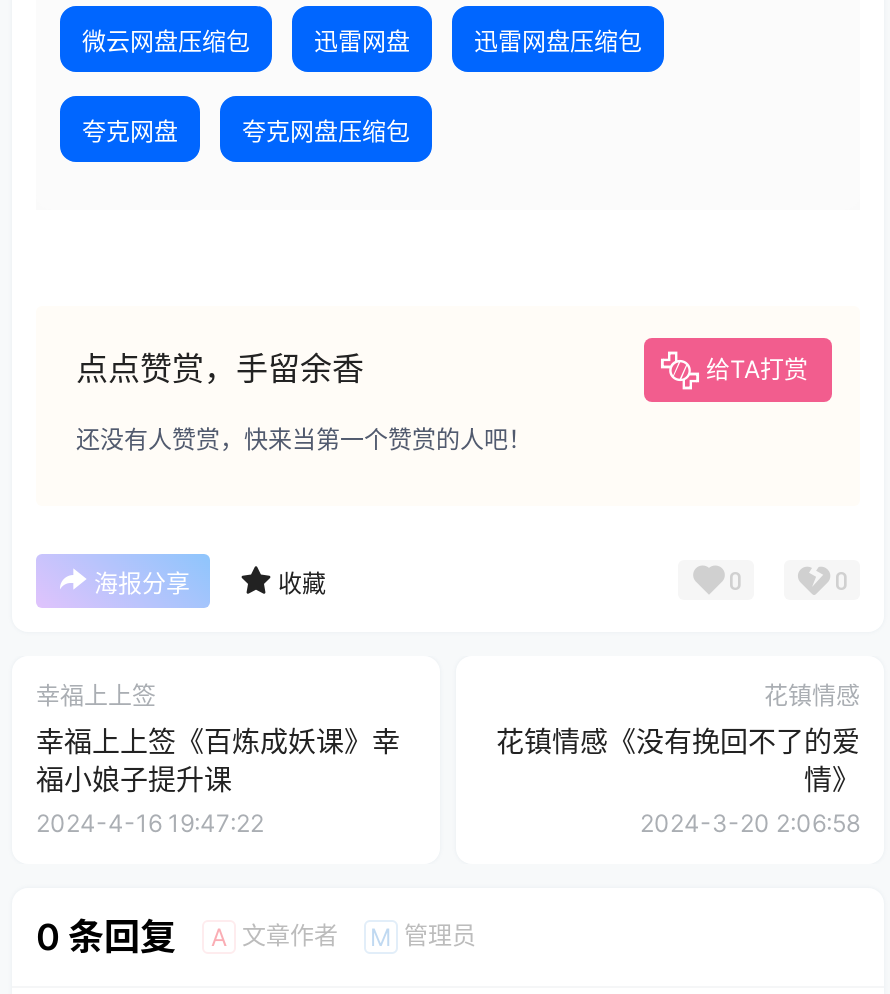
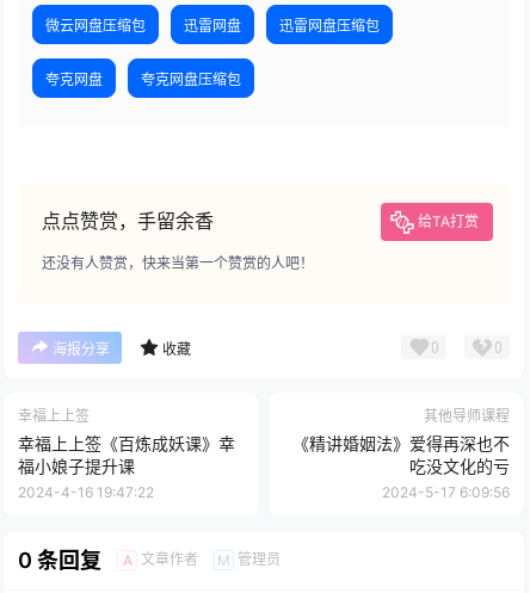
- 花镇情感
- 花镇情感《没有挽回不了的爱
- 情》
- 2024-3-20 2:06:58
+ 其他导师课程
+ 《精讲婚姻法》爱得再深也不
+ 吃没文化的亏
+ 2024-5-17 6:09:56
